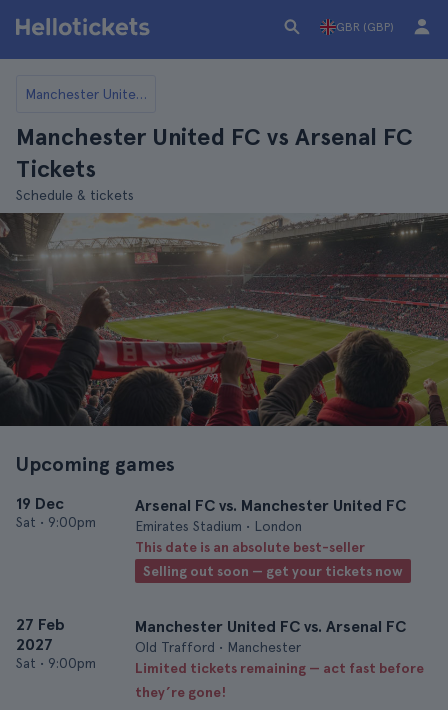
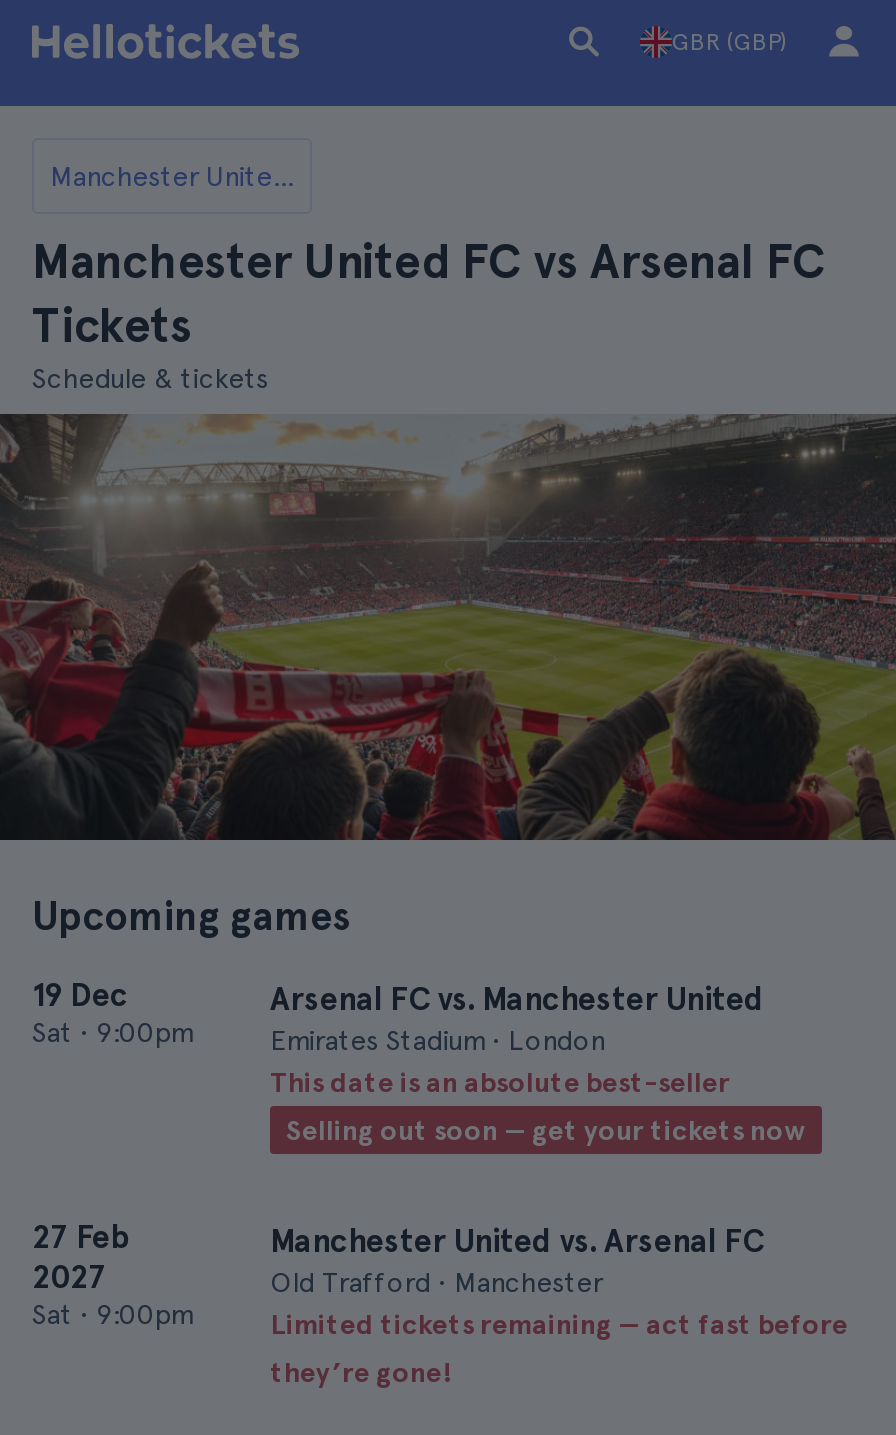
- Arsenal FC vs. Manchester United FC
+ Arsenal FC vs. Manchester United

- Manchester United FC vs. Arsenal FC
+ Manchester United vs. Arsenal FC
